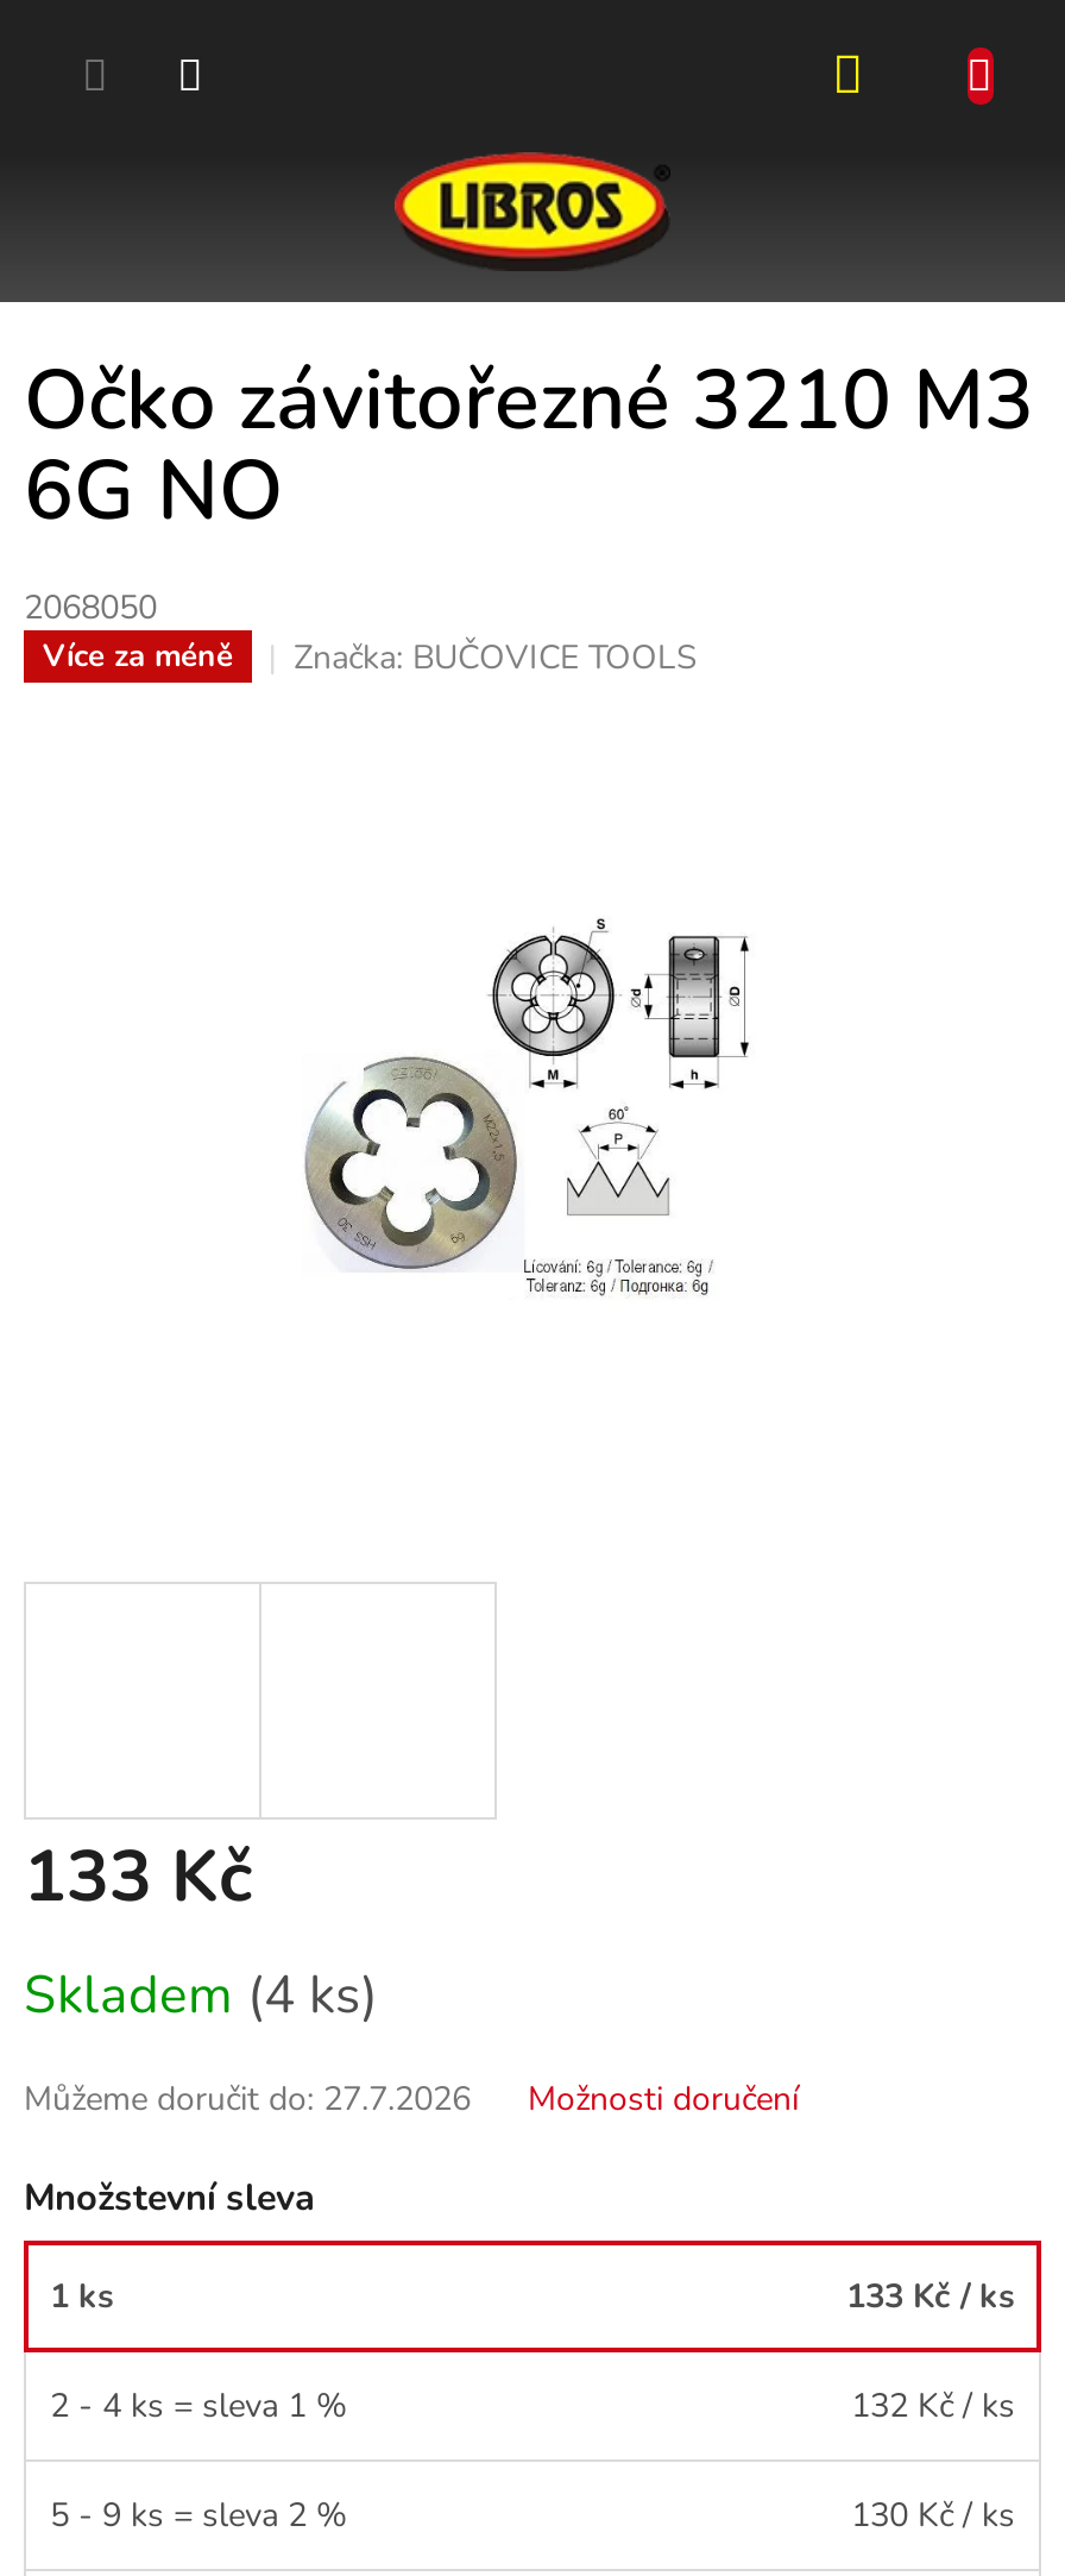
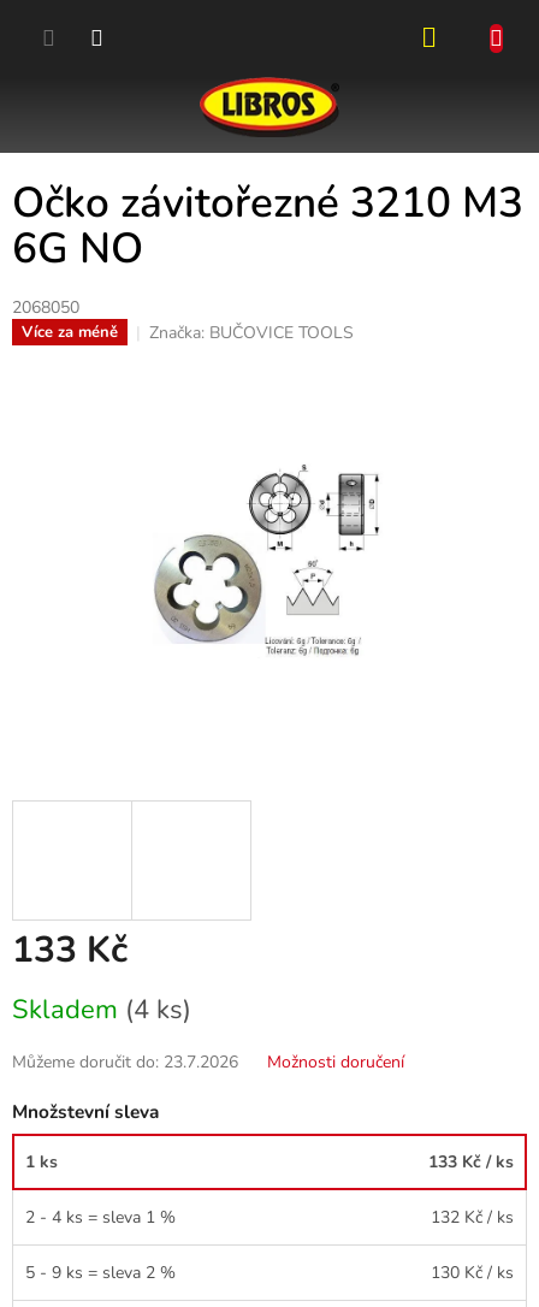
- Můžeme doručit do: 27.7.2026
+ Můžeme doručit do: 23.7.2026
